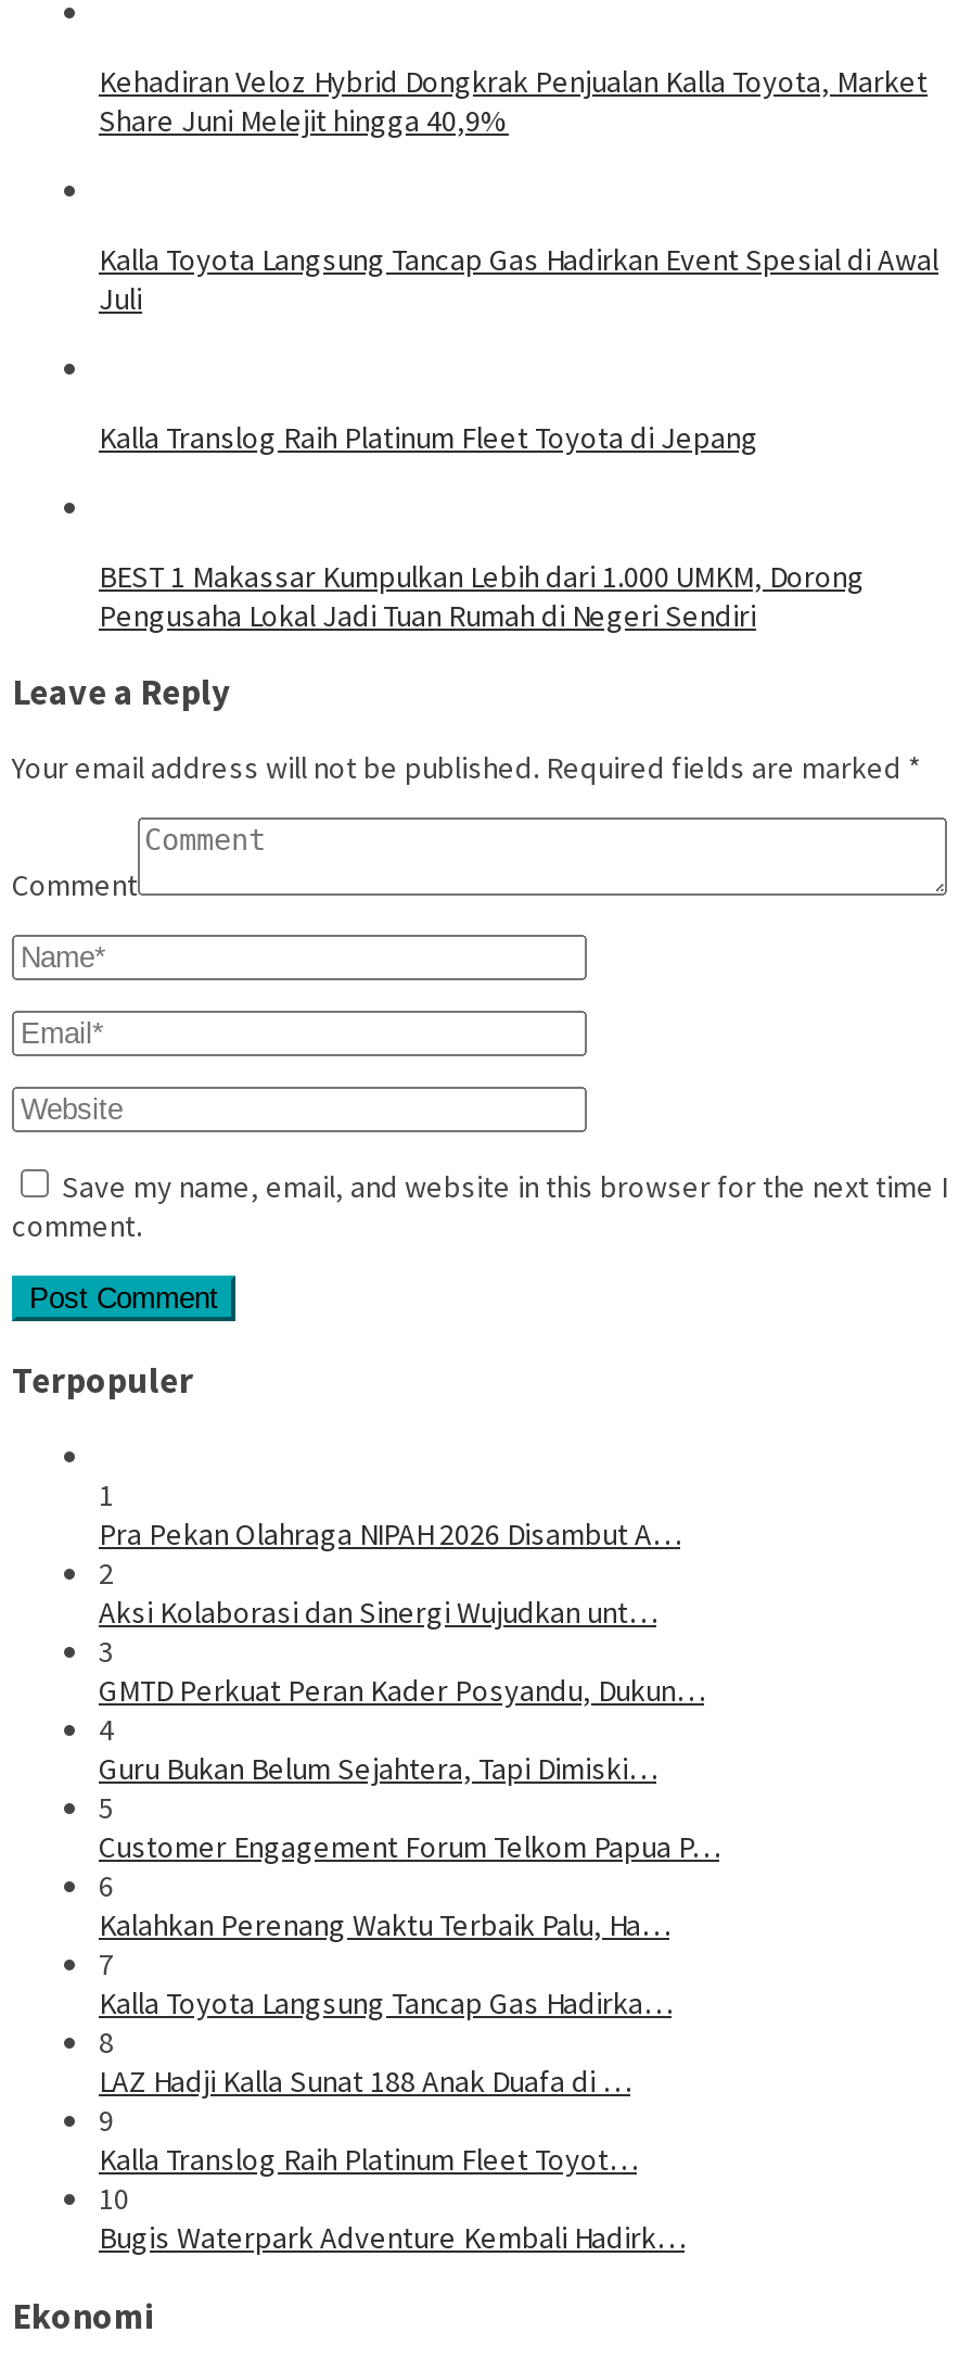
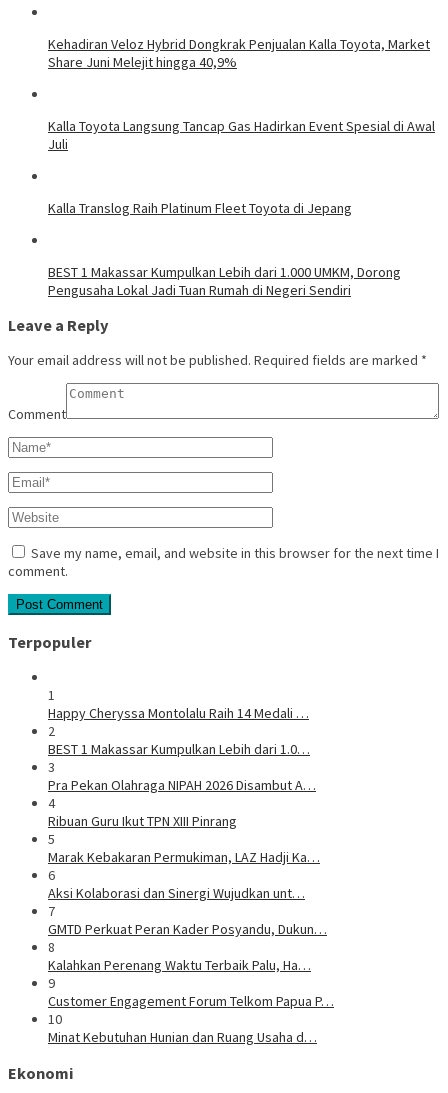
moved down: Pra Pekan Olahraga NIPAH 2026 Disambut A…

+ Happy Cheryssa Montolalu Raih 14 Medali …

moved down: Aksi Kolaborasi dan Sinergi Wujudkan unt…

+ BEST 1 Makassar Kumpulkan Lebih dari 1.0…

moved down: GMTD Perkuat Peran Kader Posyandu, Dukun…

- Guru Bukan Belum Sejahtera, Tapi Dimiski…
+ Ribuan Guru Ikut TPN XIII Pinrang

moved down: Customer Engagement Forum Telkom Papua P…

+ Marak Kebakaran Permukiman, LAZ Hadji Ka…

moved down: Kalahkan Perenang Waktu Terbaik Palu, Ha…

- Kalla Toyota Langsung Tancap Gas Hadirka…

- LAZ Hadji Kalla Sunat 188 Anak Duafa di …

- Kalla Translog Raih Platinum Fleet Toyot…

- Bugis Waterpark Adventure Kembali Hadirk…
+ Minat Kebutuhan Hunian dan Ruang Usaha d…
